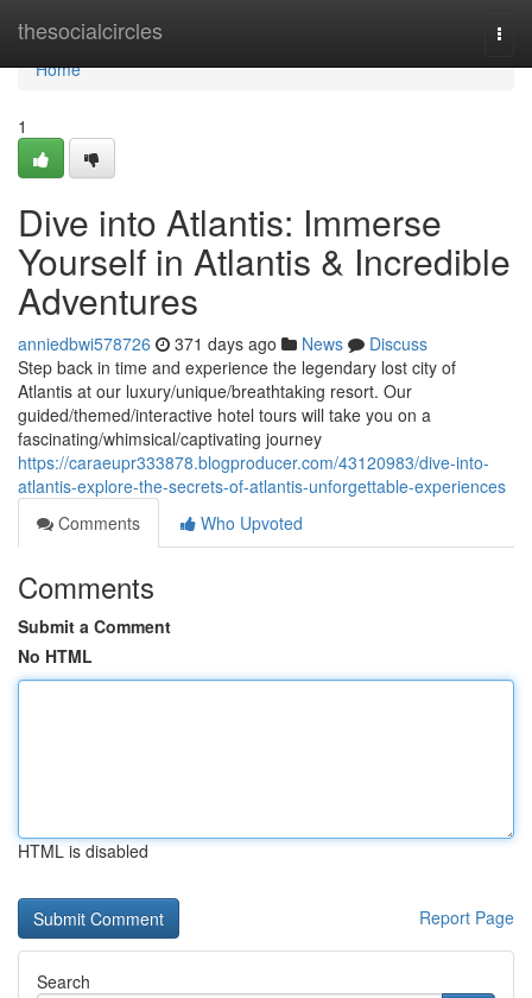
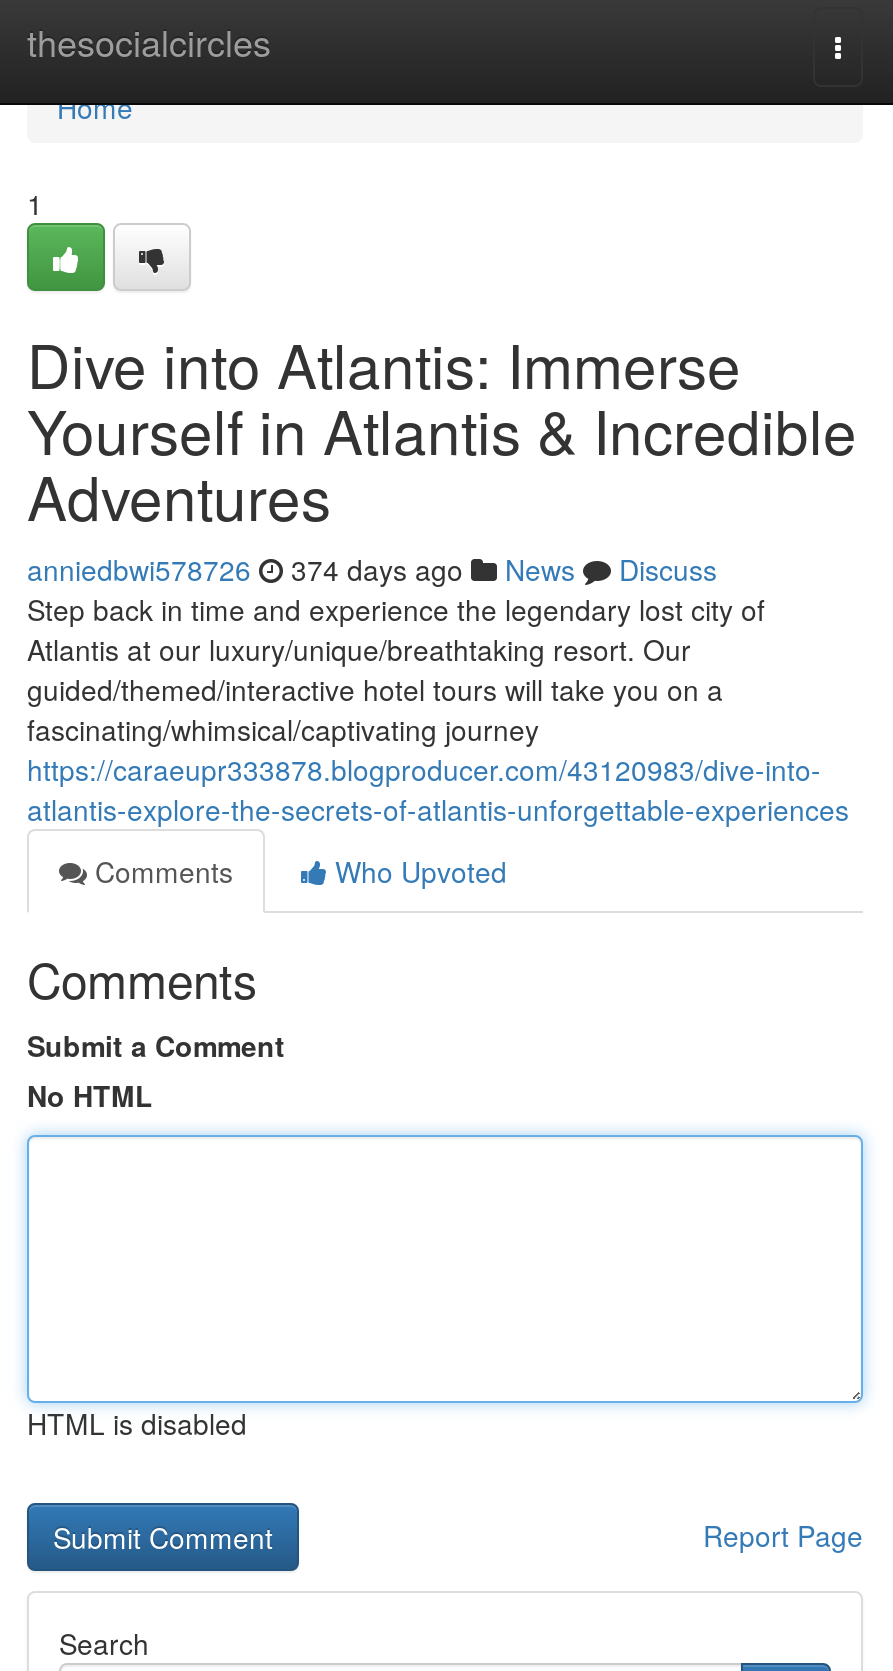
- anniedbwi578726 371 days ago News Discuss
+ anniedbwi578726 374 days ago News Discuss
